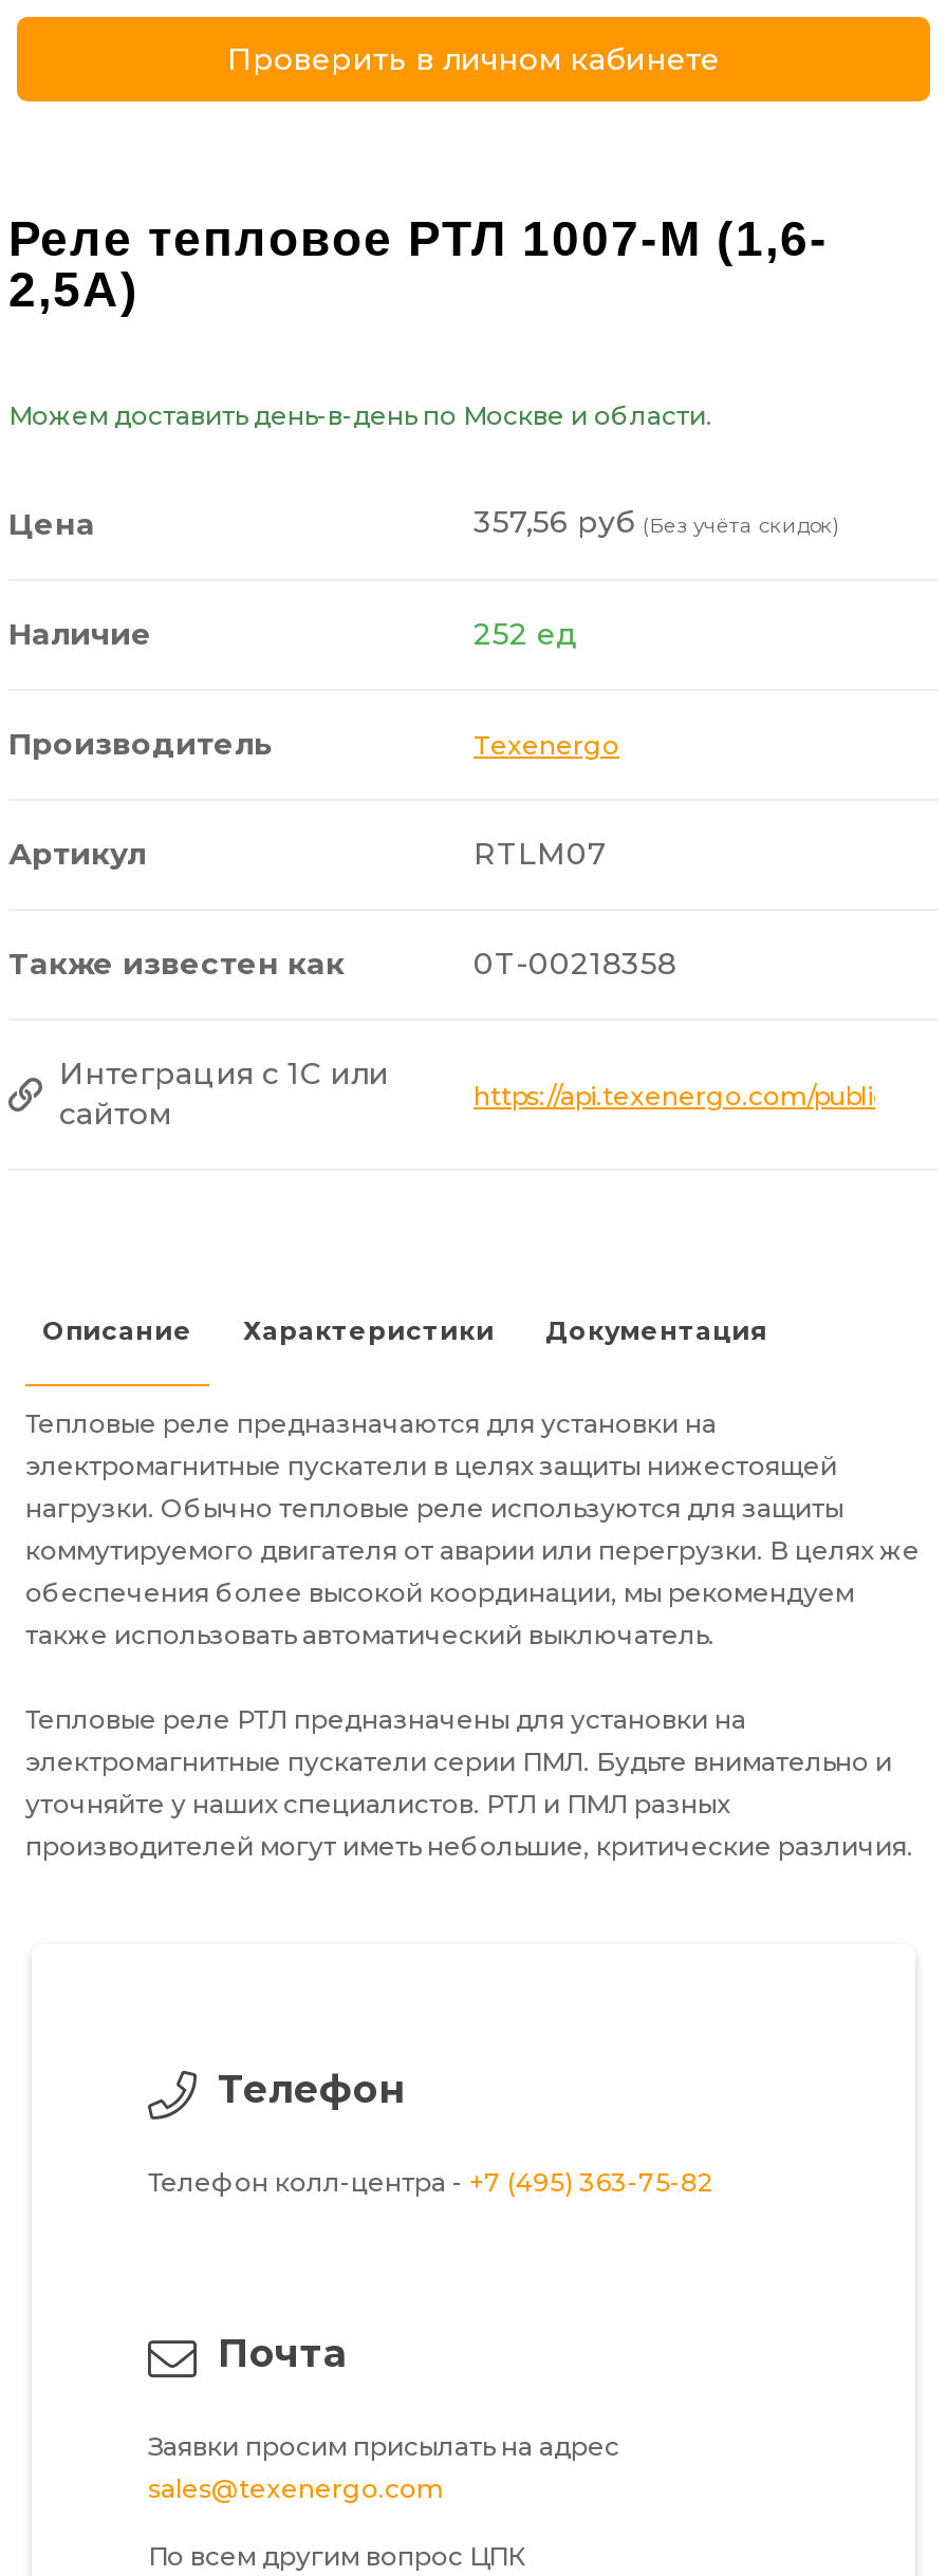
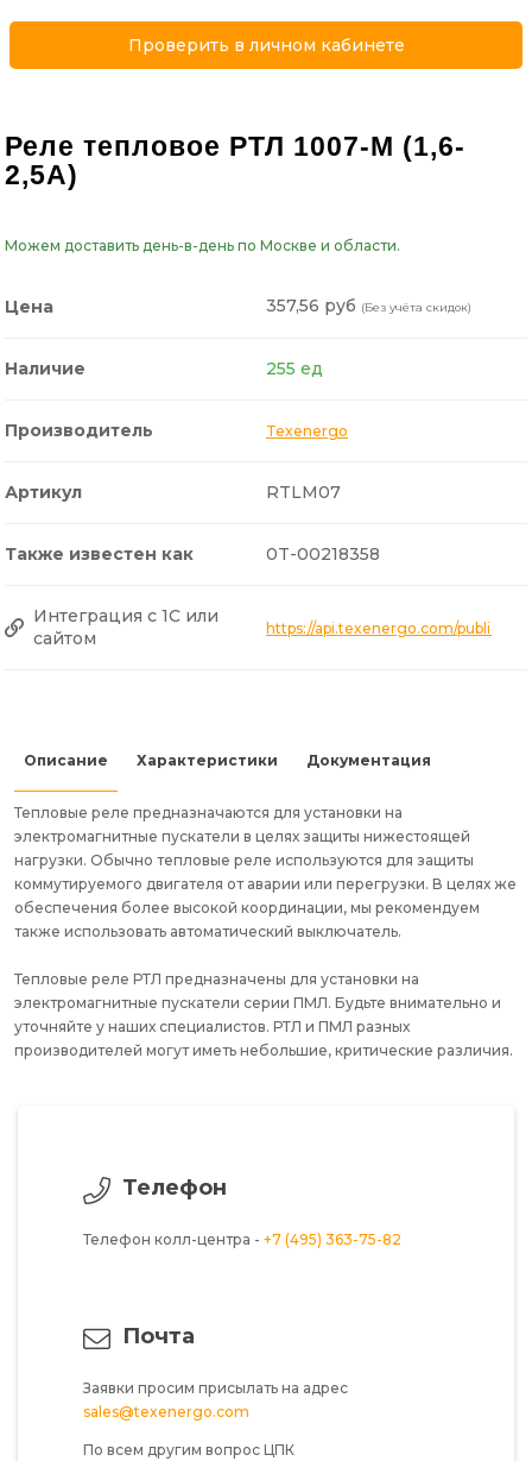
- 252 ед
+ 255 ед
